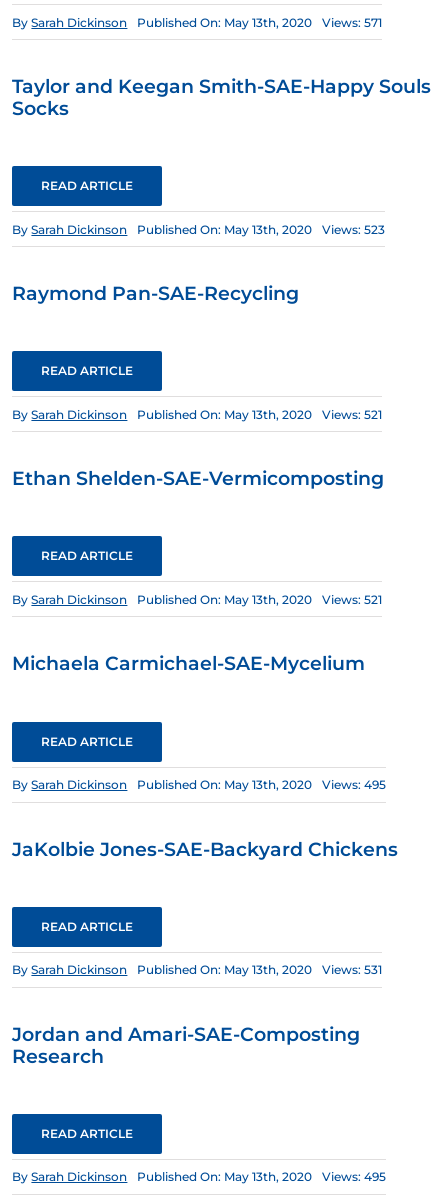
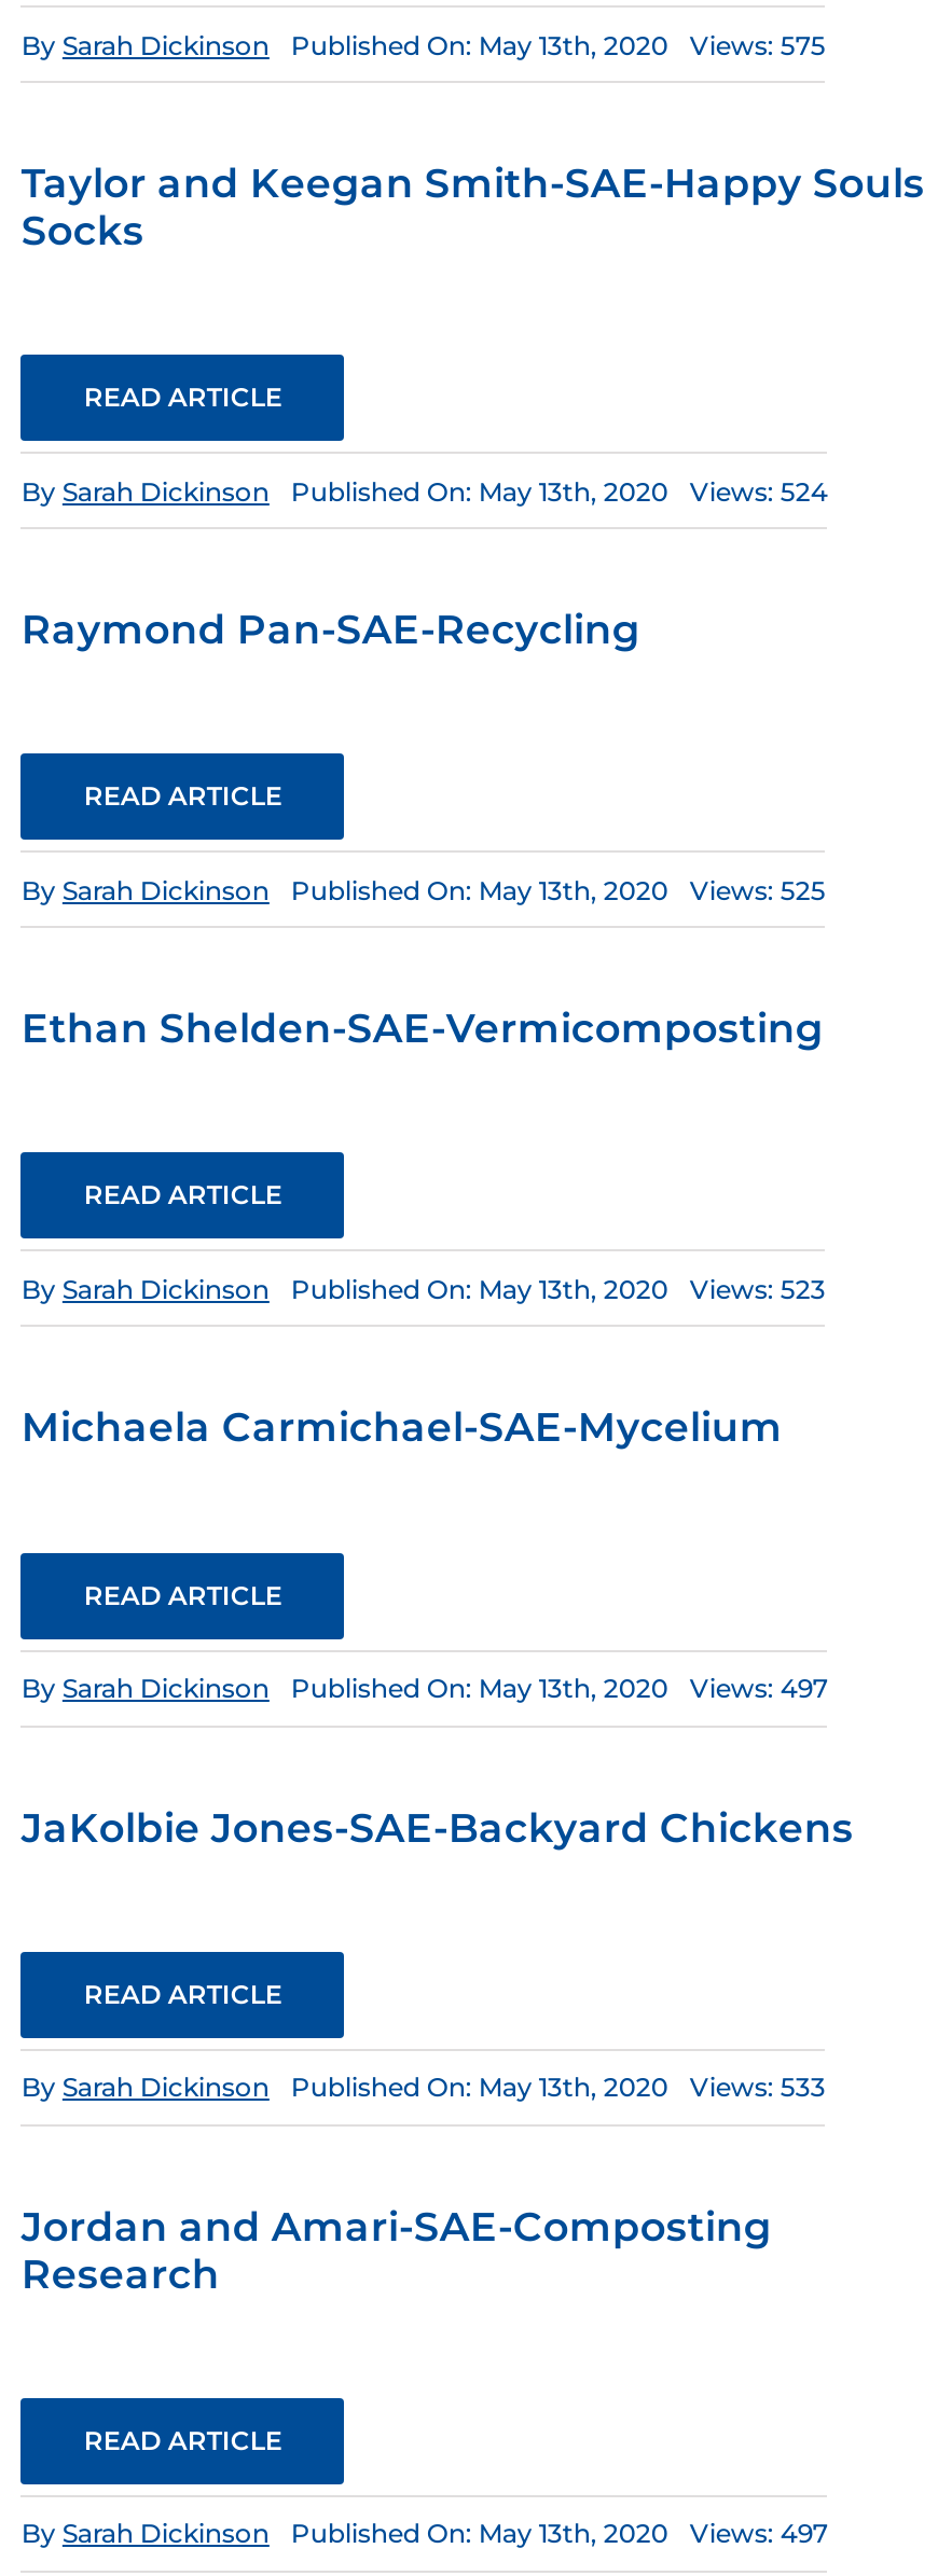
- By Sarah Dickinson Published On: May 13th, 2020 Views: 571
+ By Sarah Dickinson Published On: May 13th, 2020 Views: 575

- By Sarah Dickinson Published On: May 13th, 2020 Views: 523
+ By Sarah Dickinson Published On: May 13th, 2020 Views: 524

- By Sarah Dickinson Published On: May 13th, 2020 Views: 521
+ By Sarah Dickinson Published On: May 13th, 2020 Views: 525

- By Sarah Dickinson Published On: May 13th, 2020 Views: 521
+ By Sarah Dickinson Published On: May 13th, 2020 Views: 523

- By Sarah Dickinson Published On: May 13th, 2020 Views: 495
+ By Sarah Dickinson Published On: May 13th, 2020 Views: 497

- By Sarah Dickinson Published On: May 13th, 2020 Views: 531
+ By Sarah Dickinson Published On: May 13th, 2020 Views: 533

- By Sarah Dickinson Published On: May 13th, 2020 Views: 495
+ By Sarah Dickinson Published On: May 13th, 2020 Views: 497
